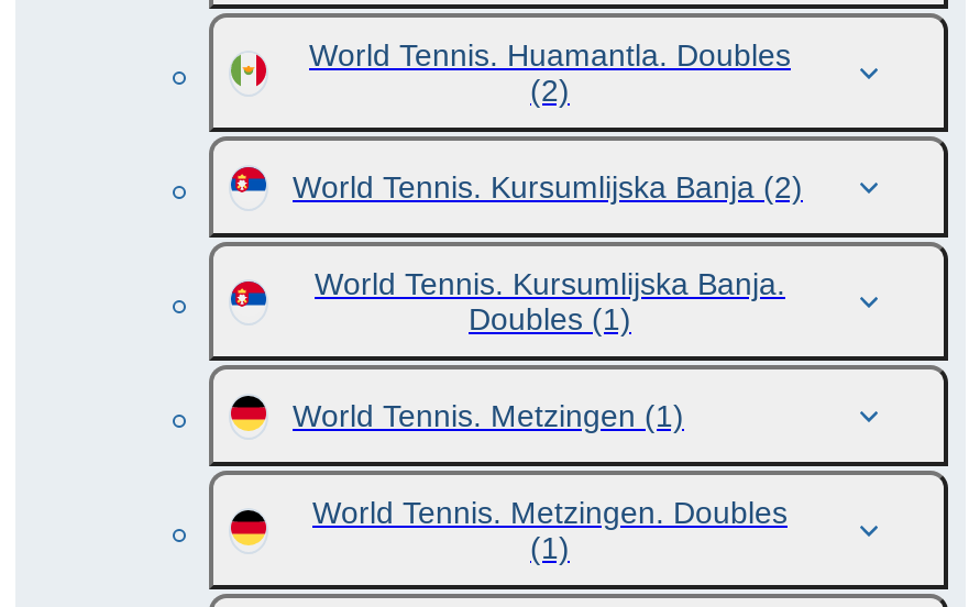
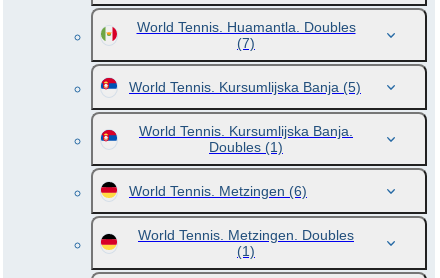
- (2)
+ (7)

- World Tennis. Kursumlijska Banja (2)
+ World Tennis. Kursumlijska Banja (5)

- World Tennis. Metzingen (1)
+ World Tennis. Metzingen (6)
